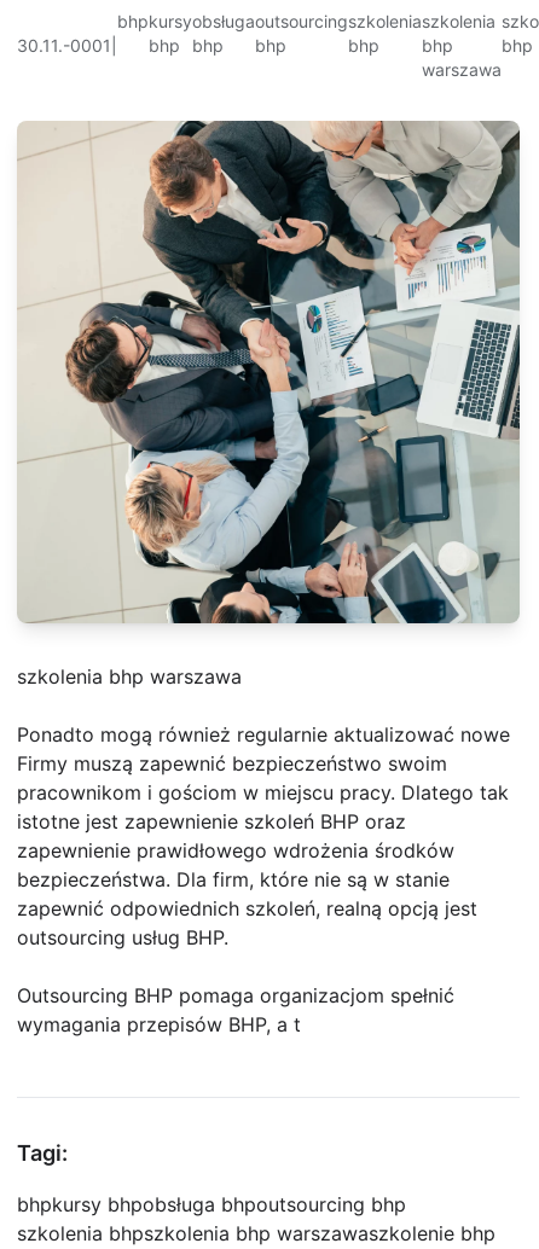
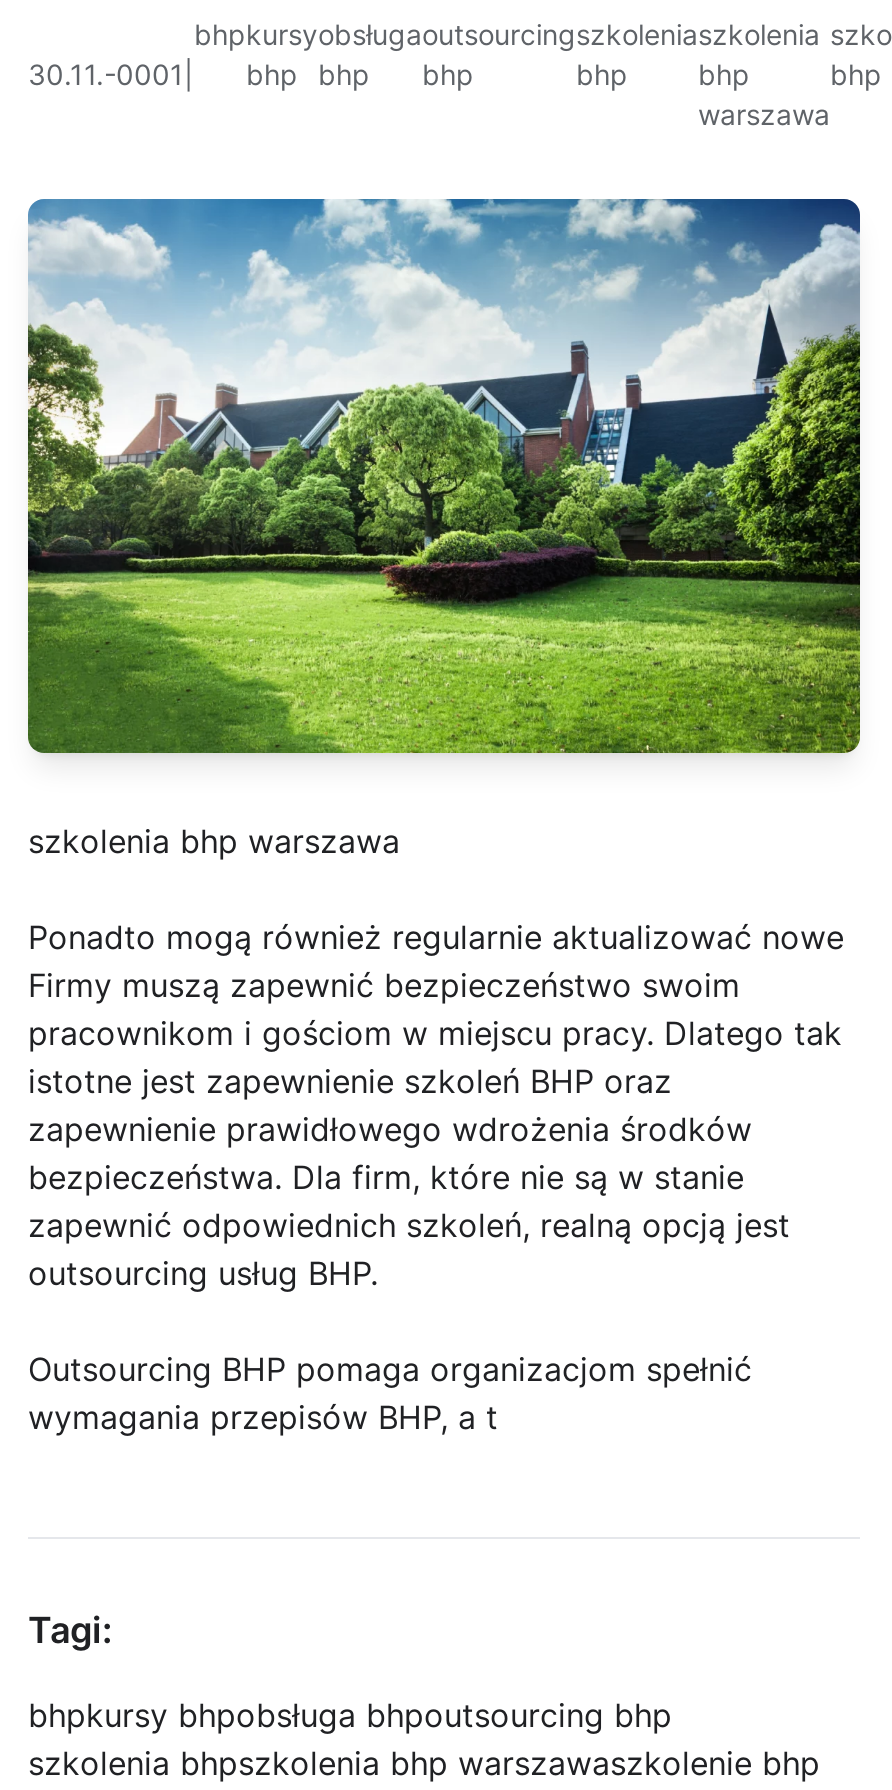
- [image]
+ [image]
